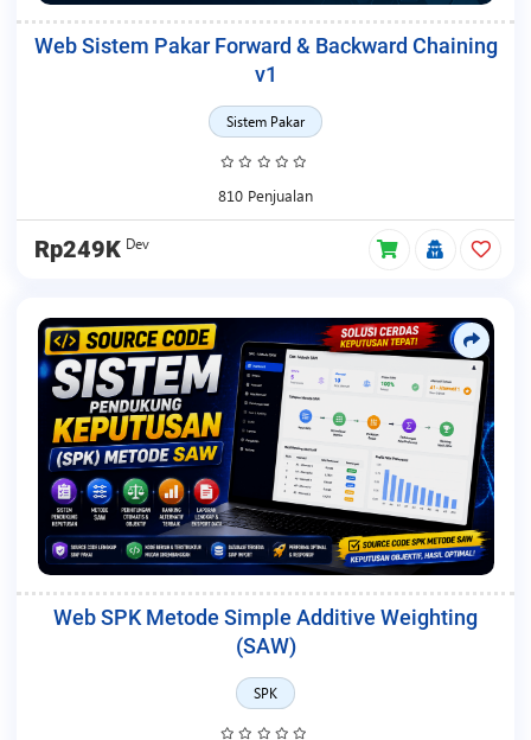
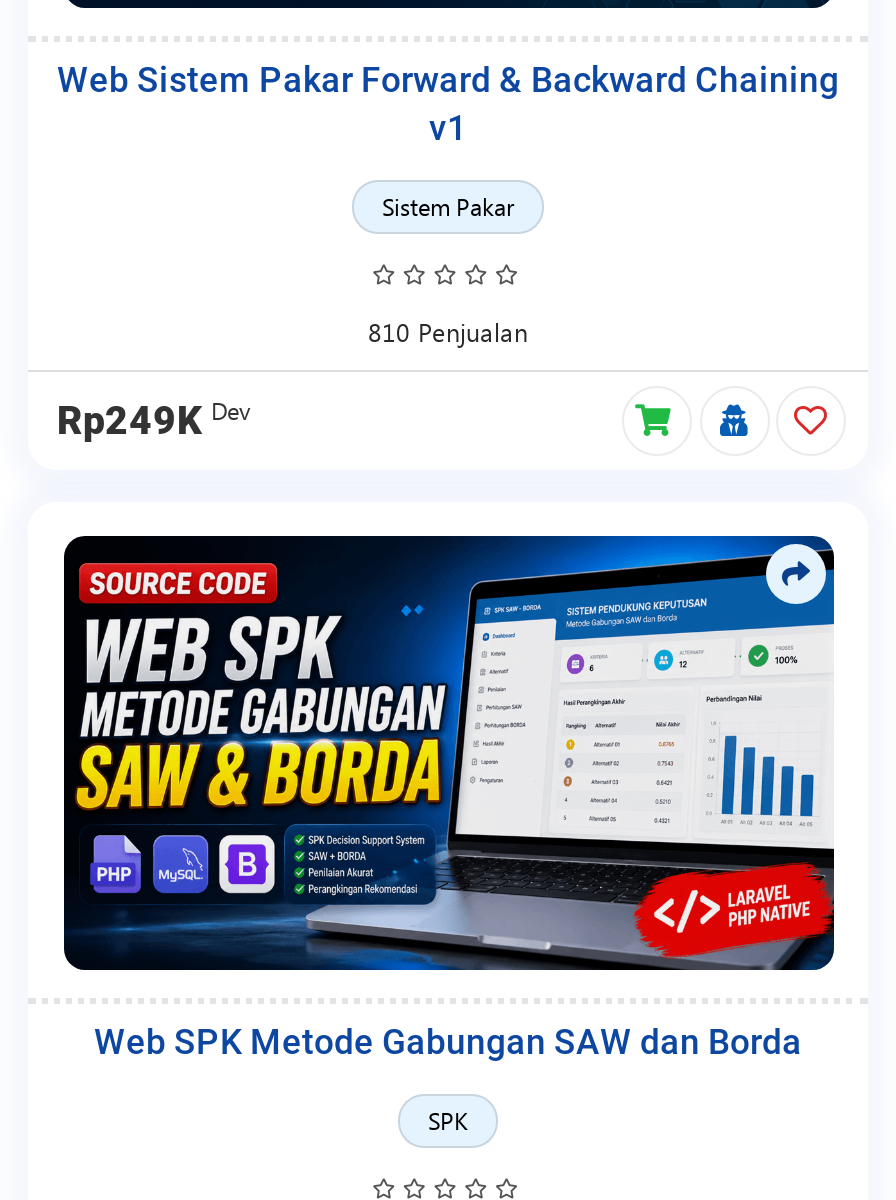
- [image]
- Web SPK Metode Simple Additive Weighting
- (SAW)
+ [image]
+ Web SPK Metode Gabungan SAW dan Borda
